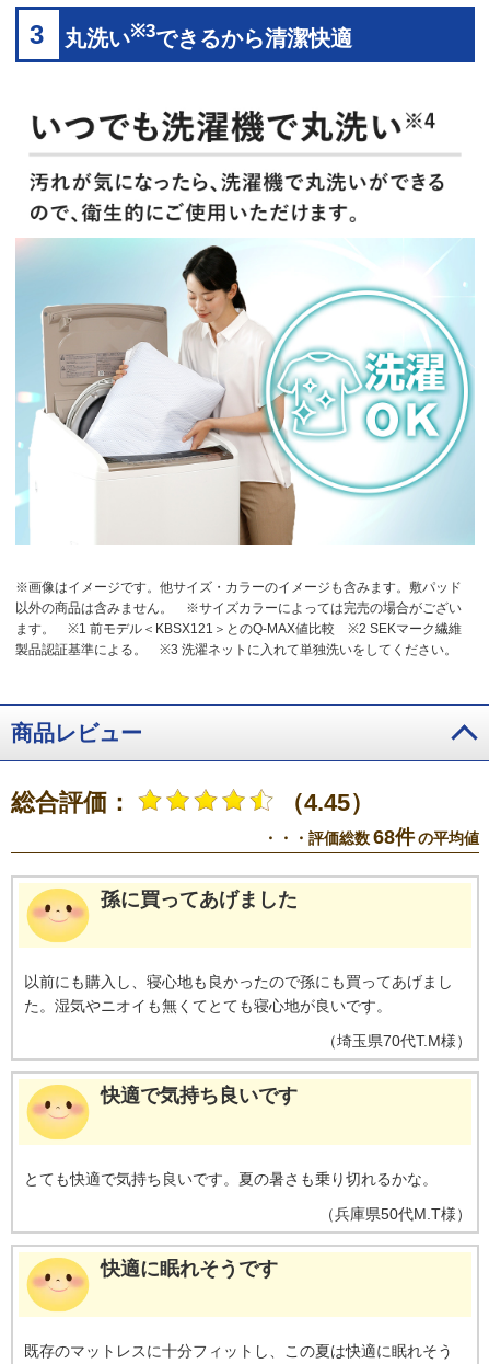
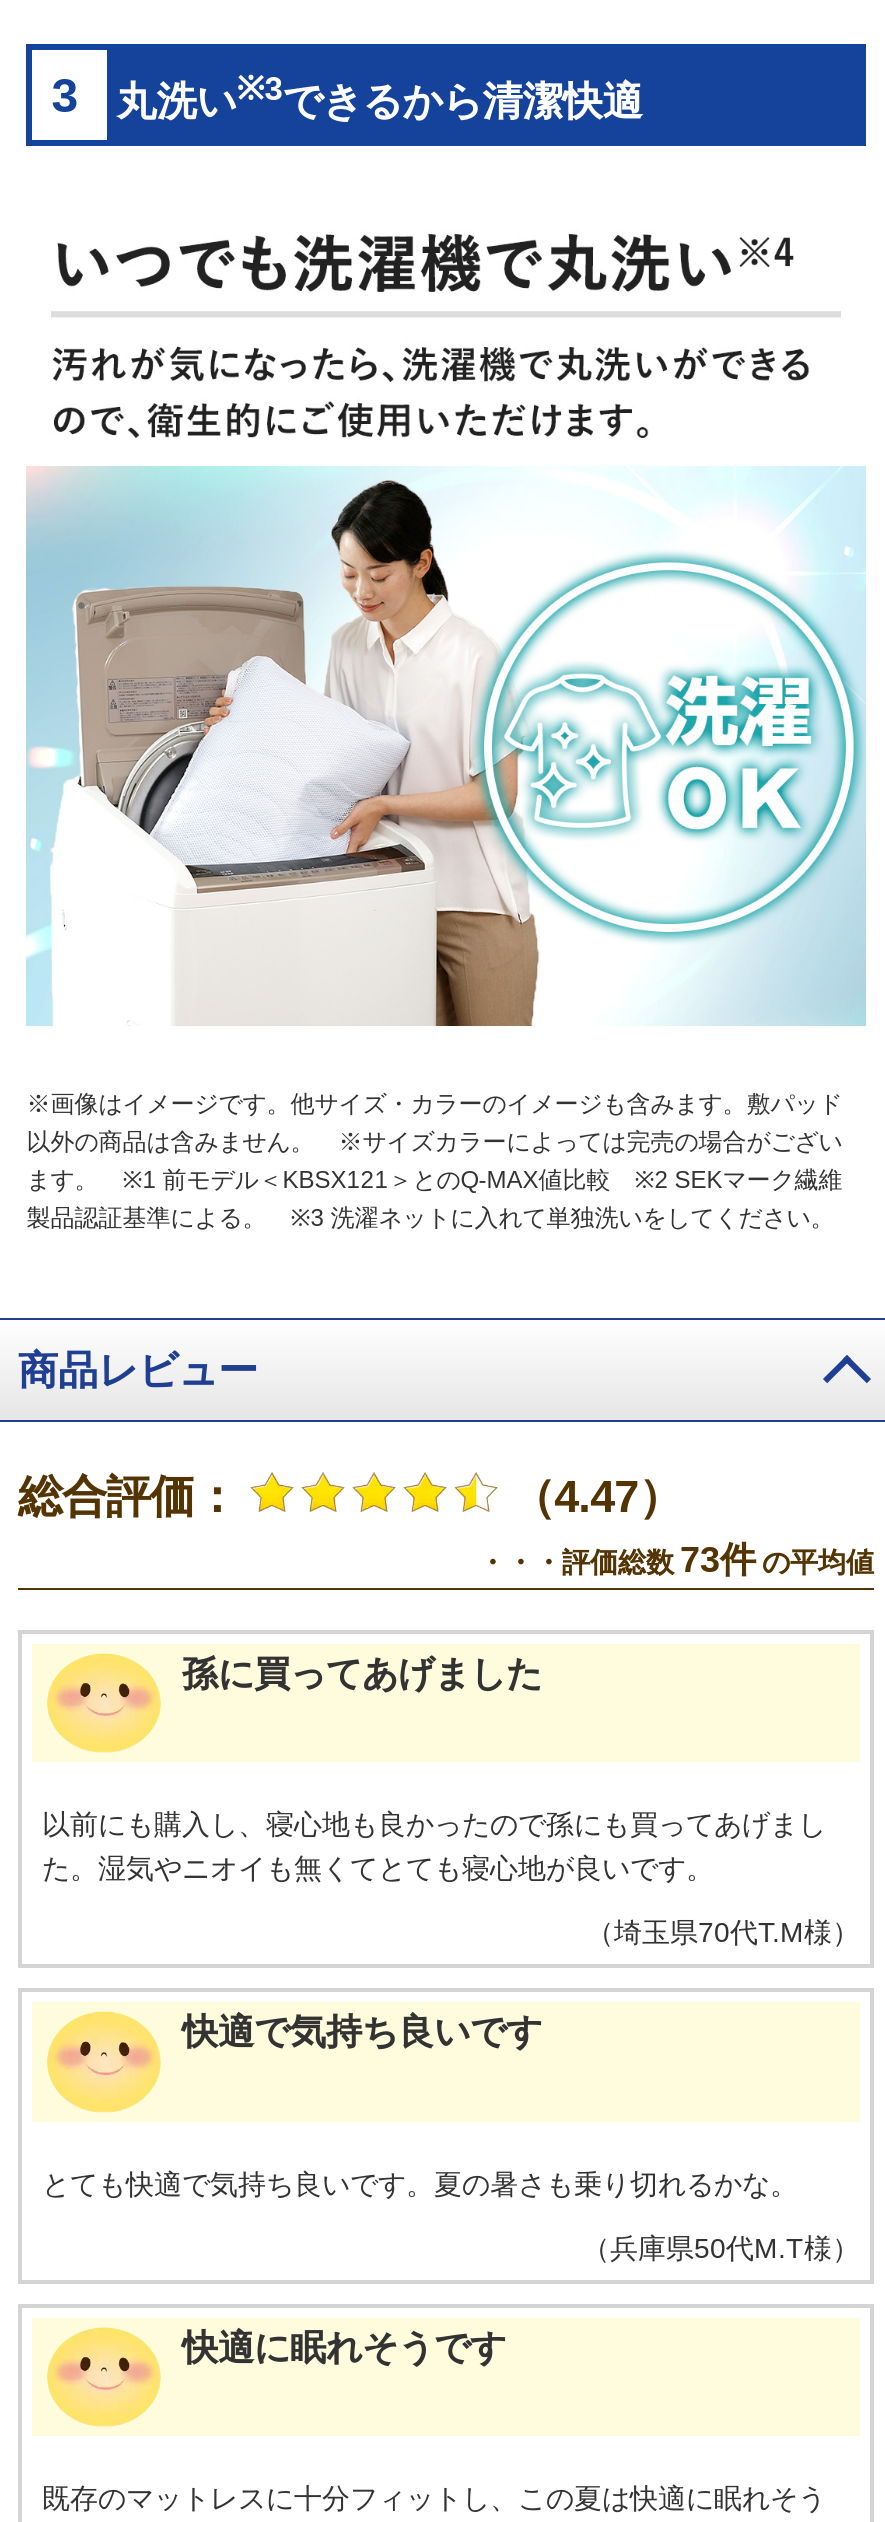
- （4.45）
+ （4.47）

- ・・・評価総数 68件 の平均値
+ ・・・評価総数 73件 の平均値
